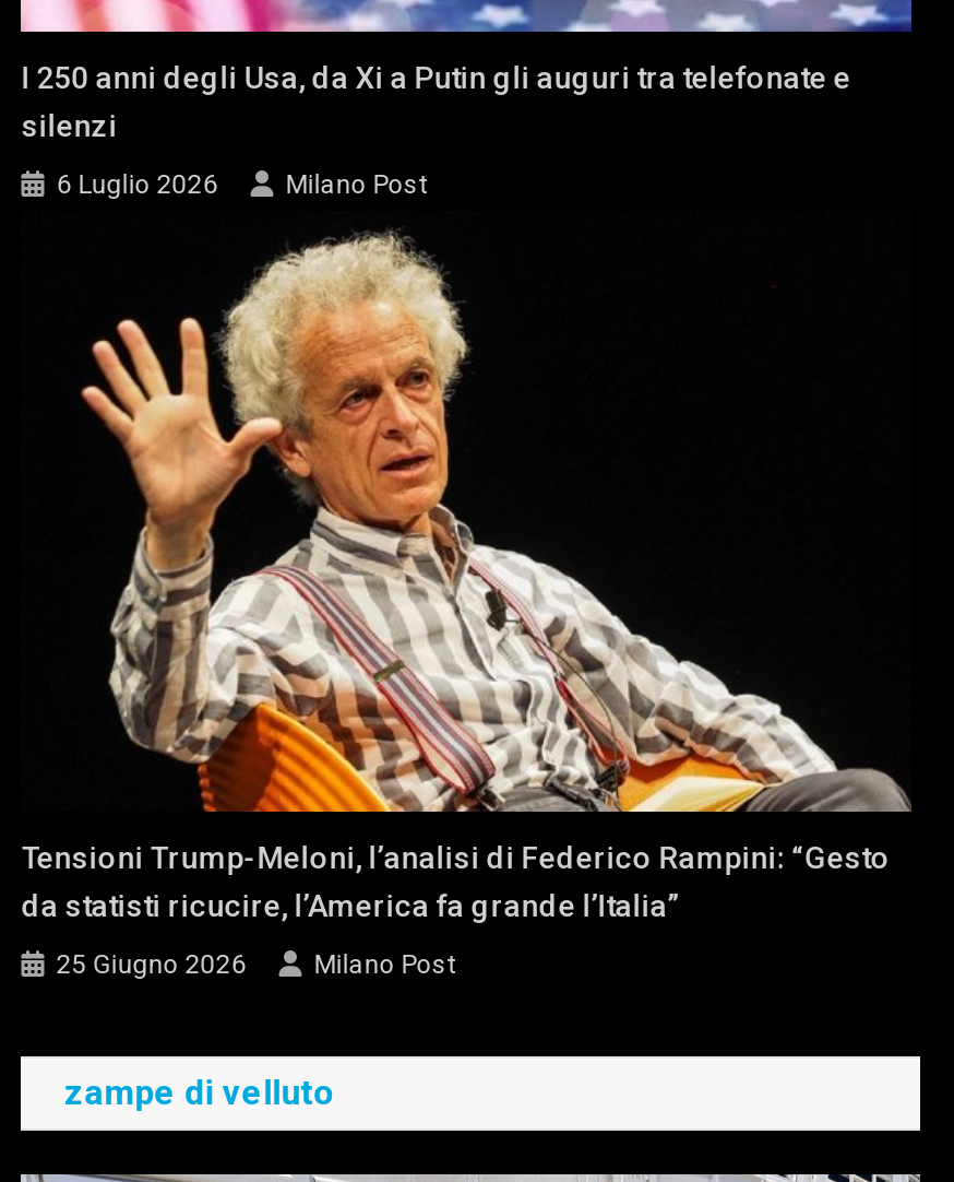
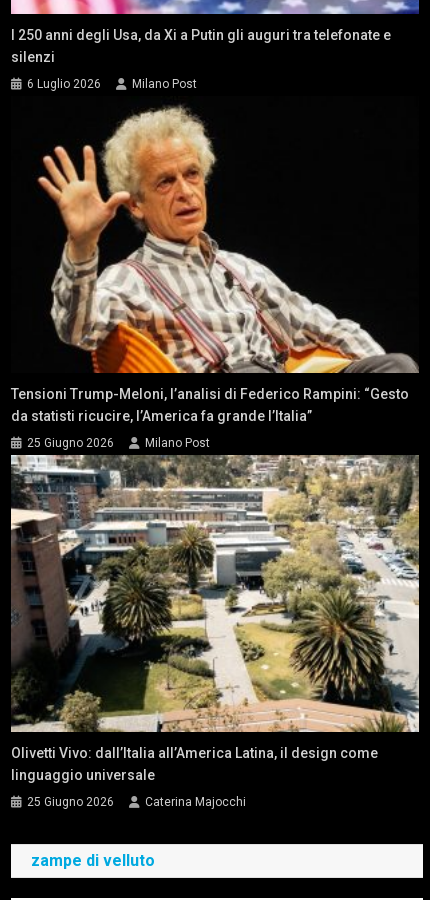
+ [image]
+ Olivetti Vivo: dall’Italia all’America Latina, il design come
+ linguaggio universale
+ 25 Giugno 2026
+ Caterina Majocchi
